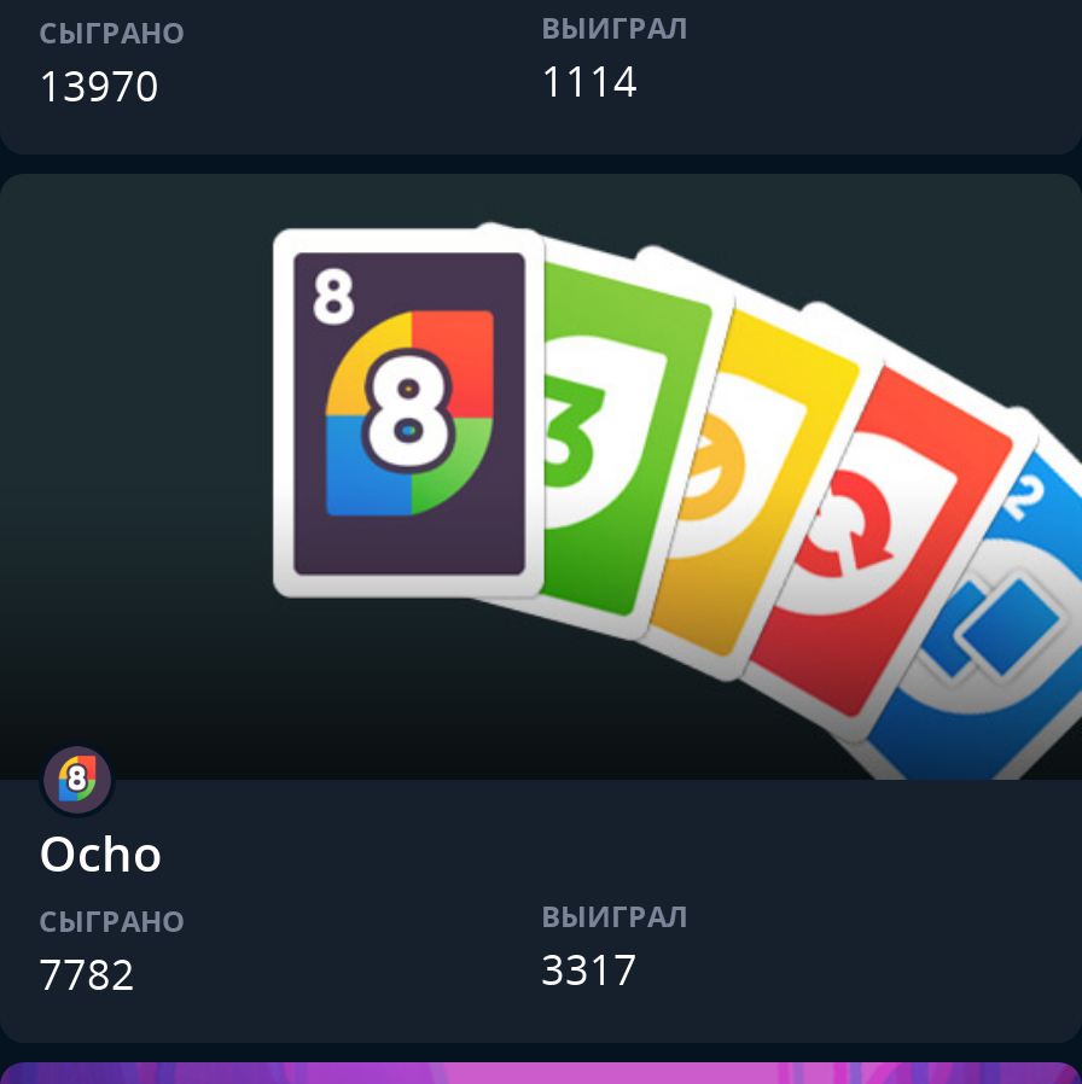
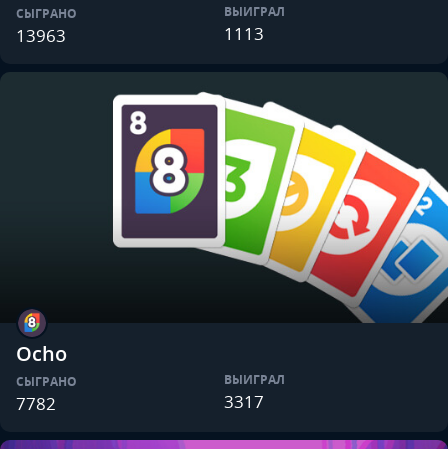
- 13970
+ 13963

- 1114
+ 1113
